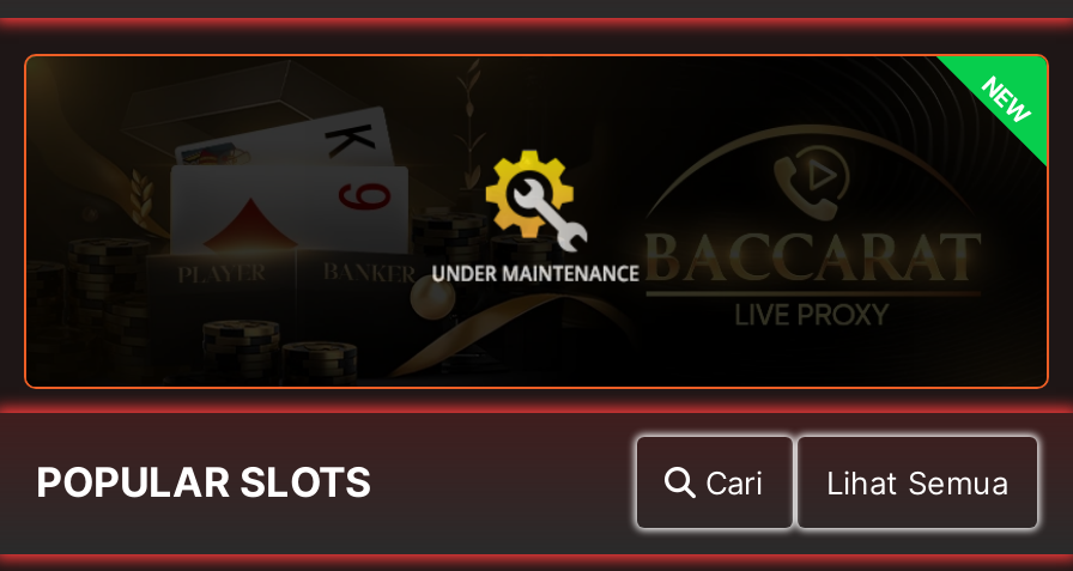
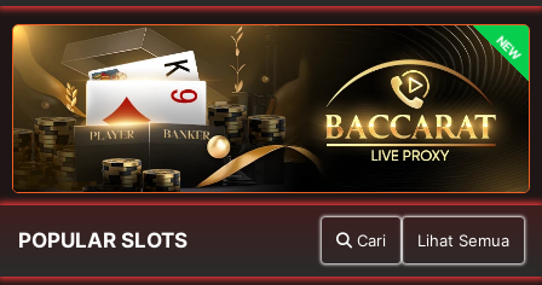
- [image]
+ [image]
